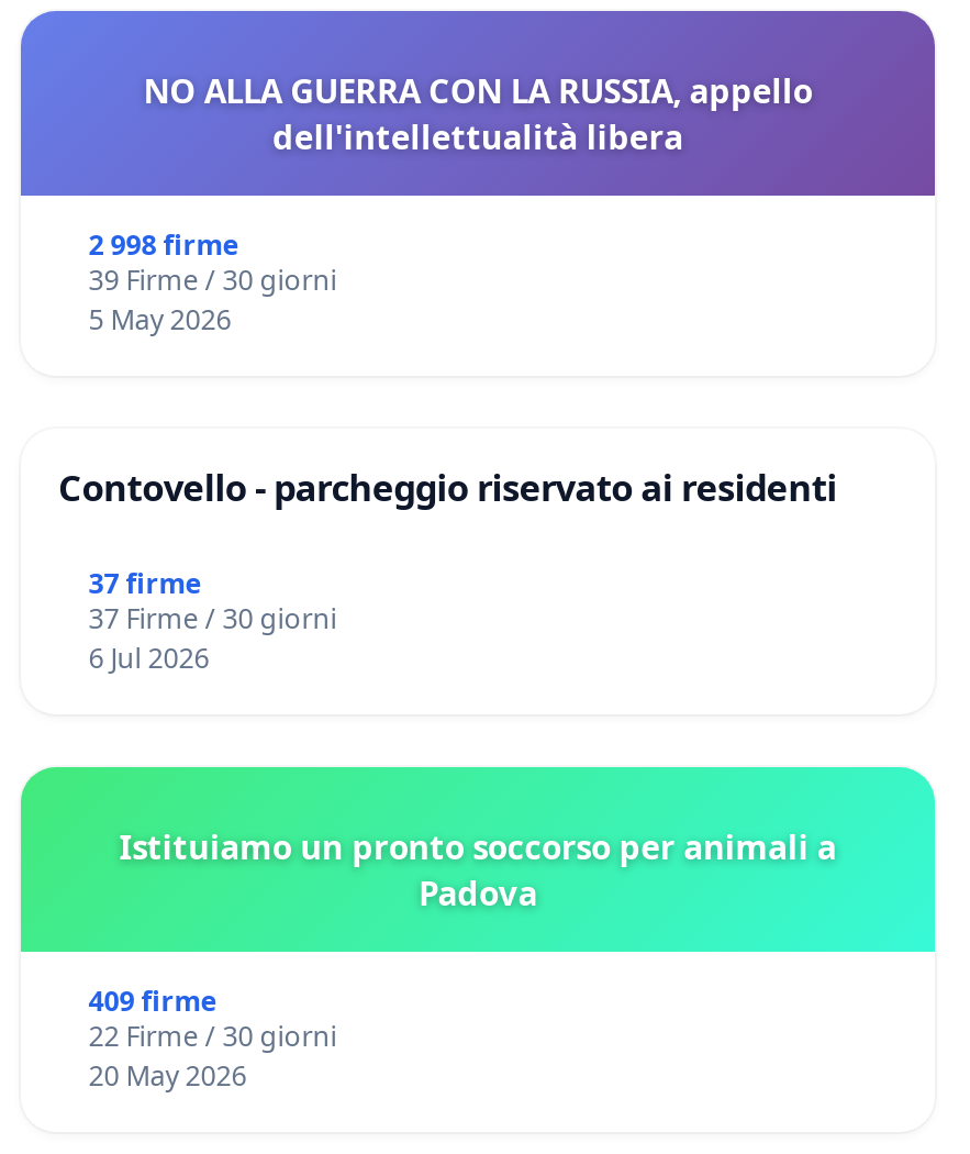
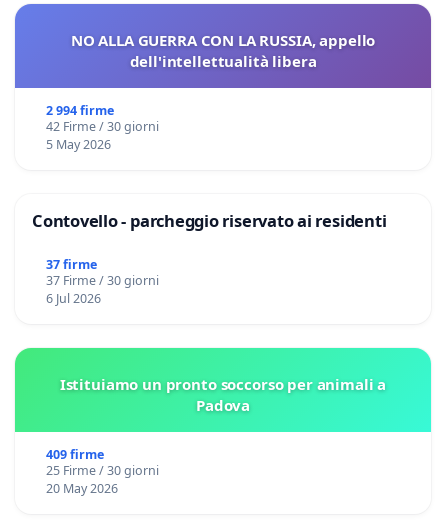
- 2 998 firme
+ 2 994 firme

- 39 Firme / 30 giorni
+ 42 Firme / 30 giorni

- 22 Firme / 30 giorni
+ 25 Firme / 30 giorni
